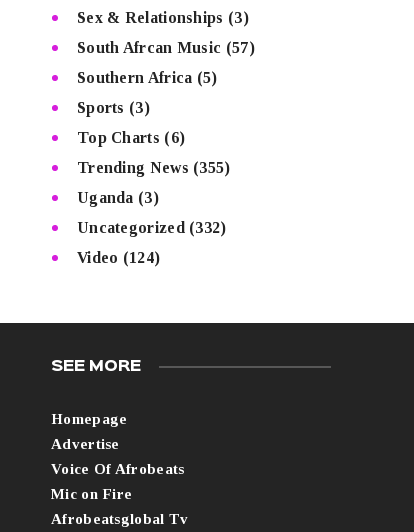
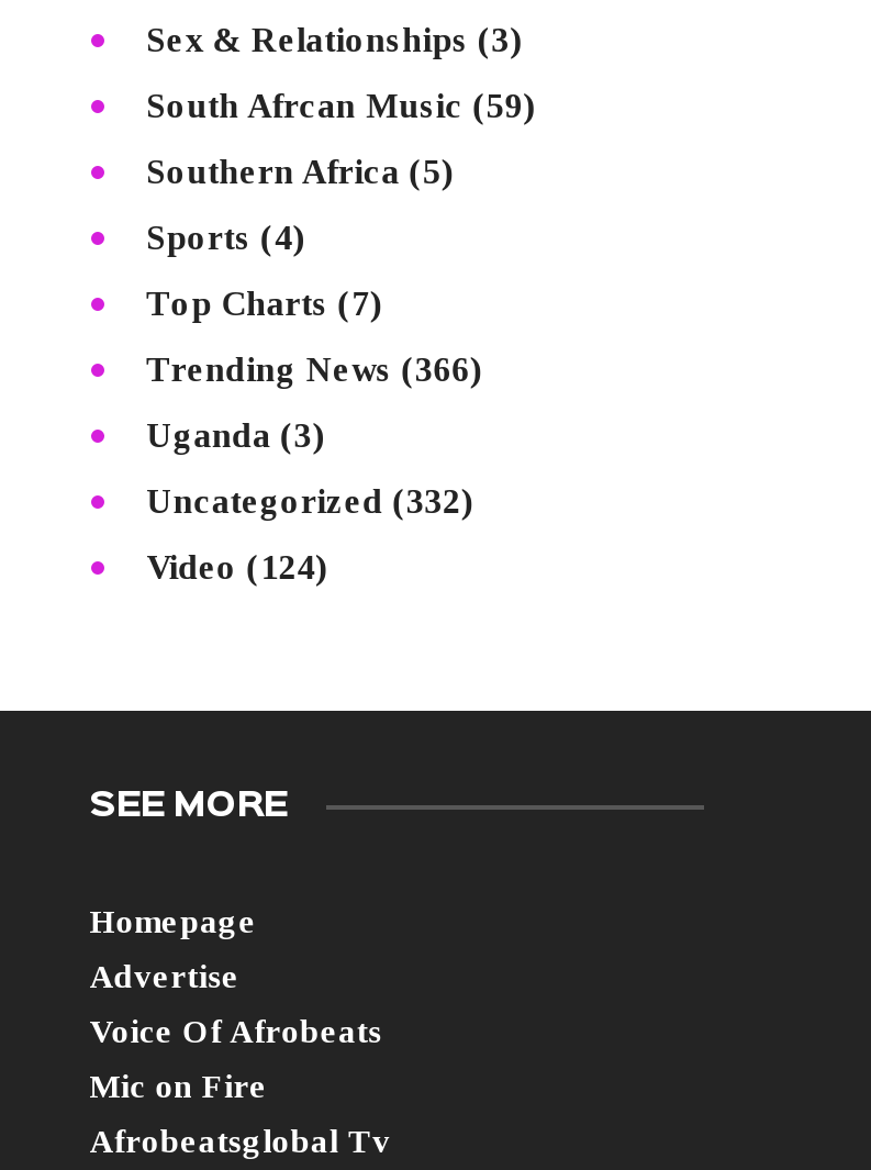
- South Afrcan Music (57)
+ South Afrcan Music (59)

- Sports (3)
+ Sports (4)

- Top Charts (6)
+ Top Charts (7)

- Trending News (355)
+ Trending News (366)
